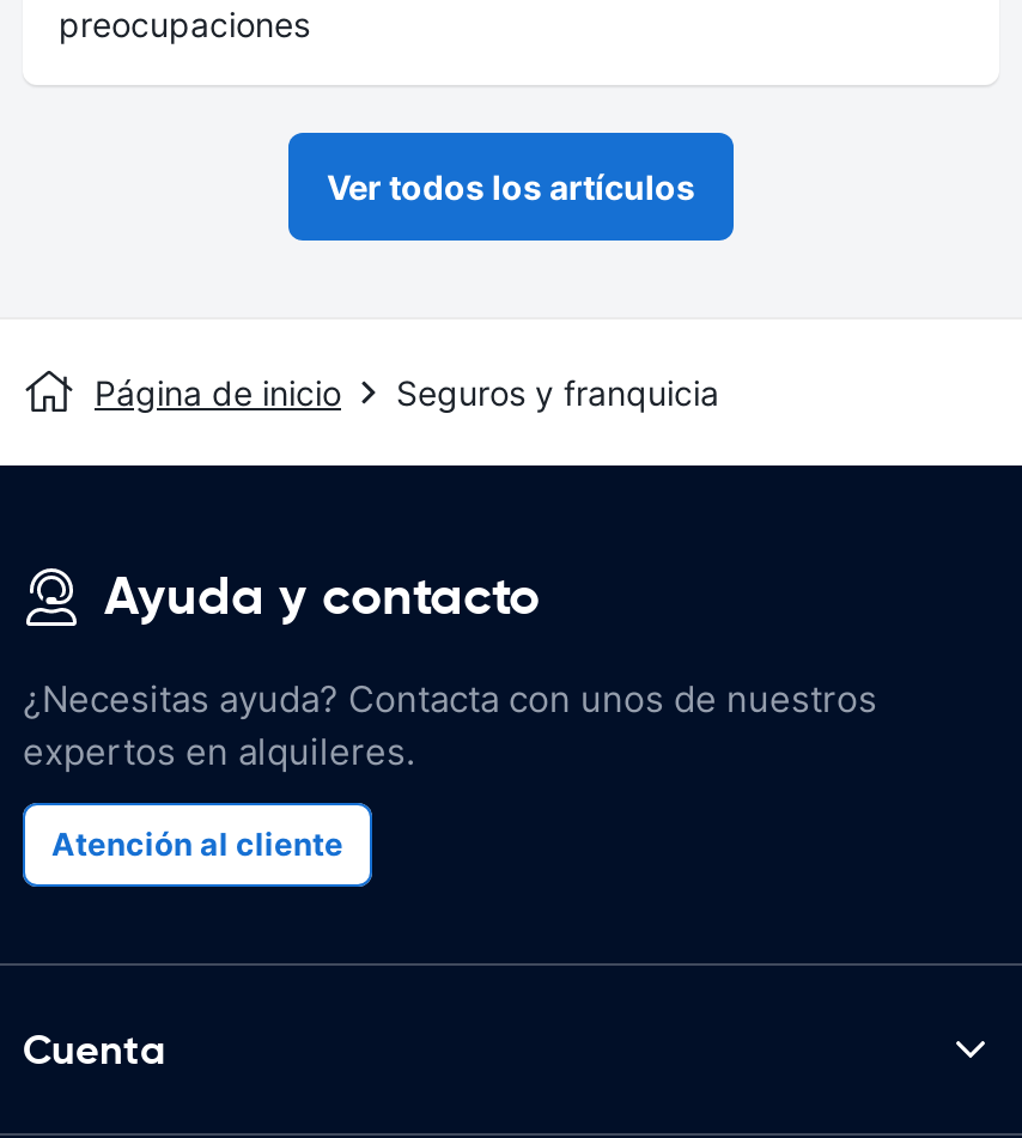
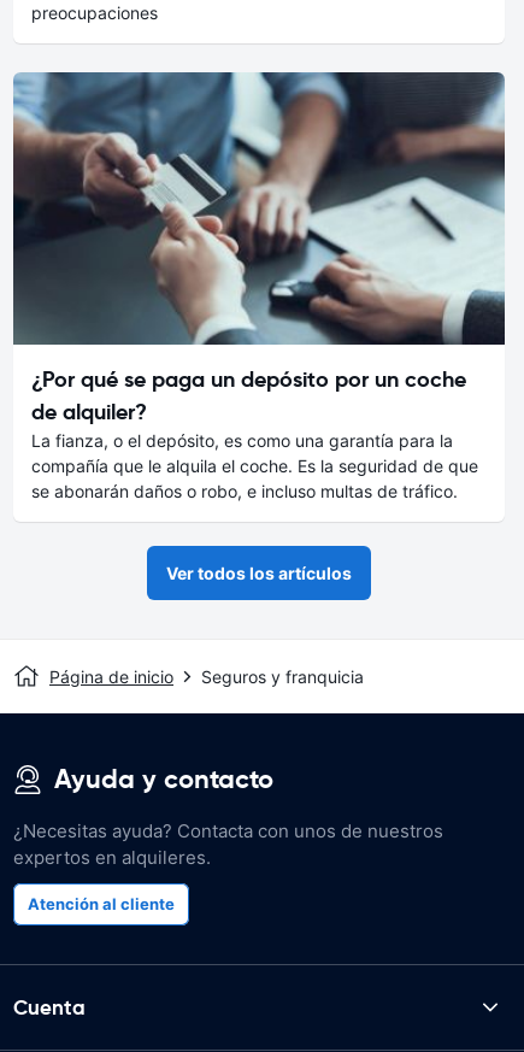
+ [image]
+ ¿Por qué se paga un depósito por un coche
+ de alquiler?
+ La fianza, o el depósito, es como una garantía para la
+ compañía que le alquila el coche. Es la seguridad de que
+ se abonarán daños o robo, e incluso multas de tráfico.
